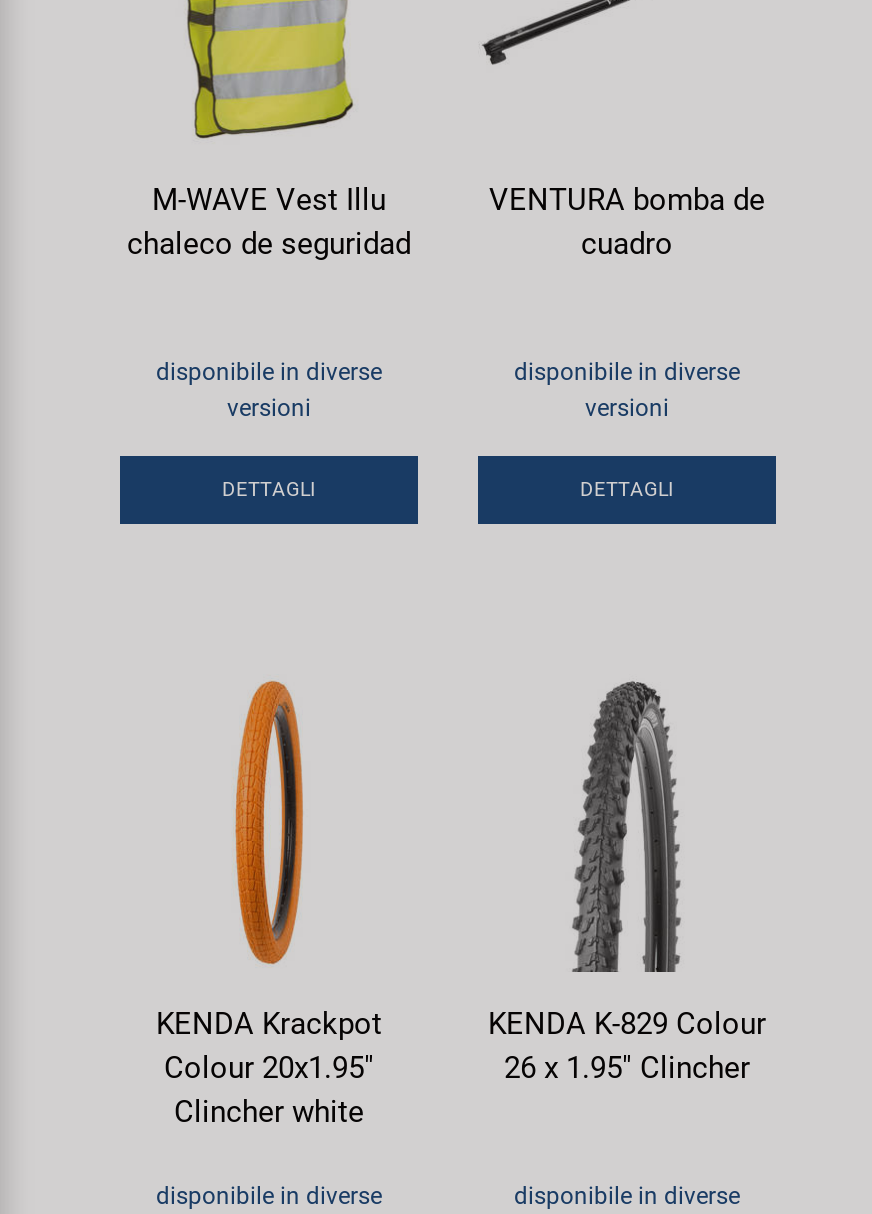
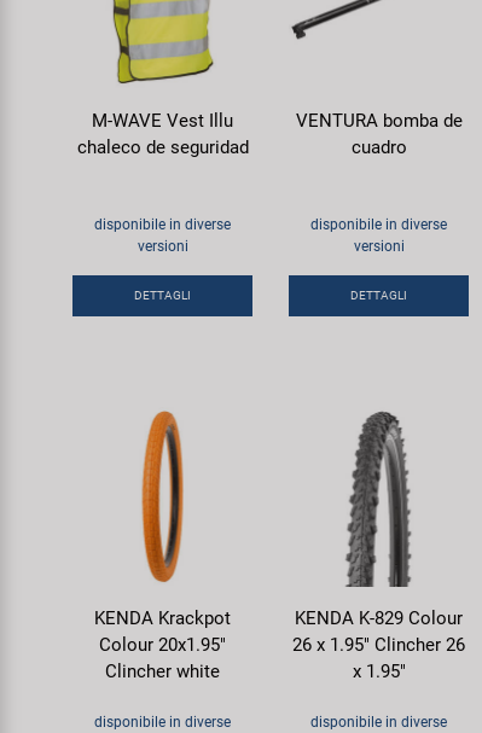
- 26 x 1.95" Clincher
+ 26 x 1.95" Clincher 26
+ x 1.95"
